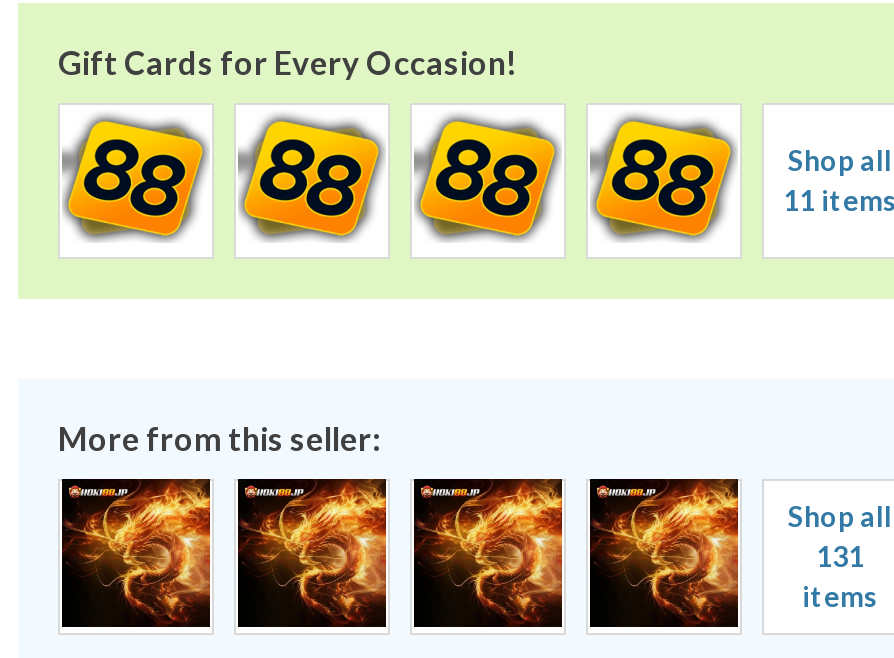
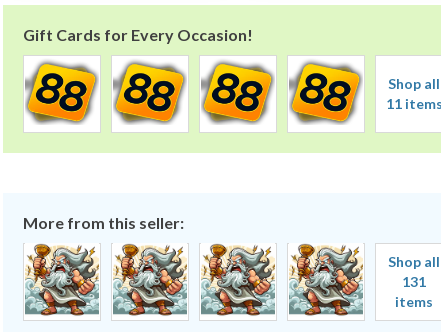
- [image]
+ [image]

- [image]
+ [image]

- [image]
+ [image]

- [image]
+ [image]
